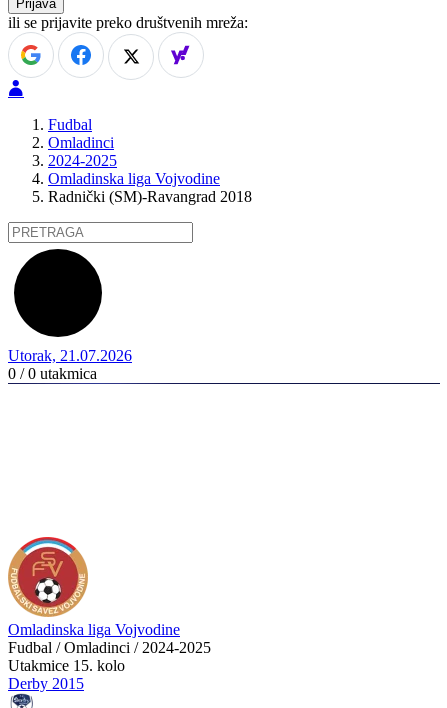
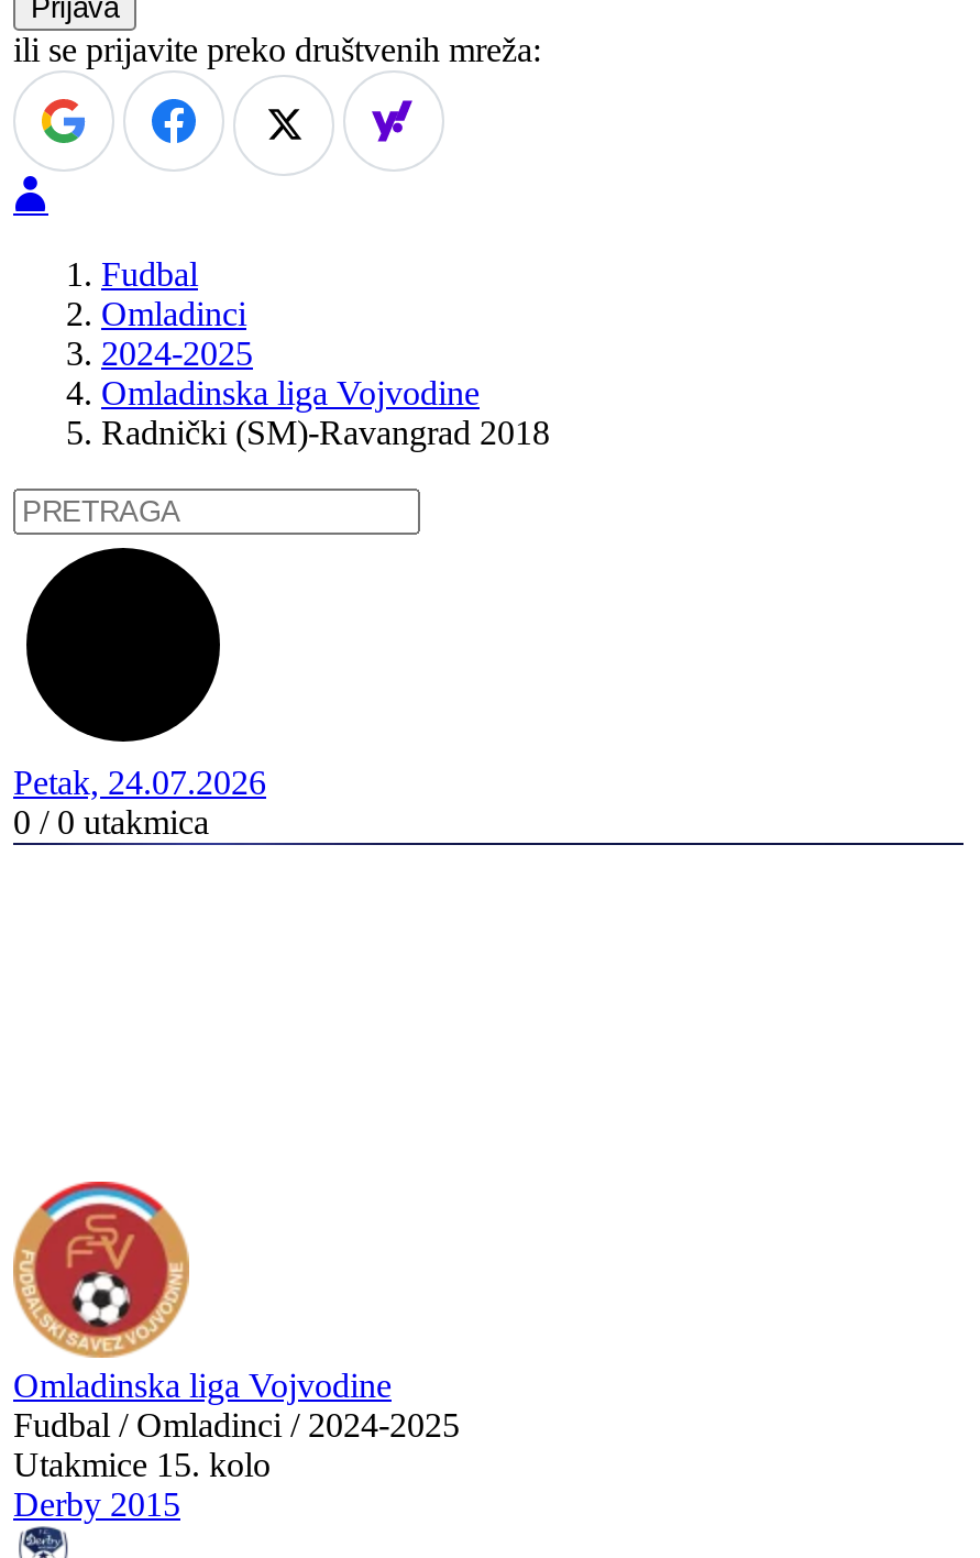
- Utorak, 21.07.2026
+ Petak, 24.07.2026
